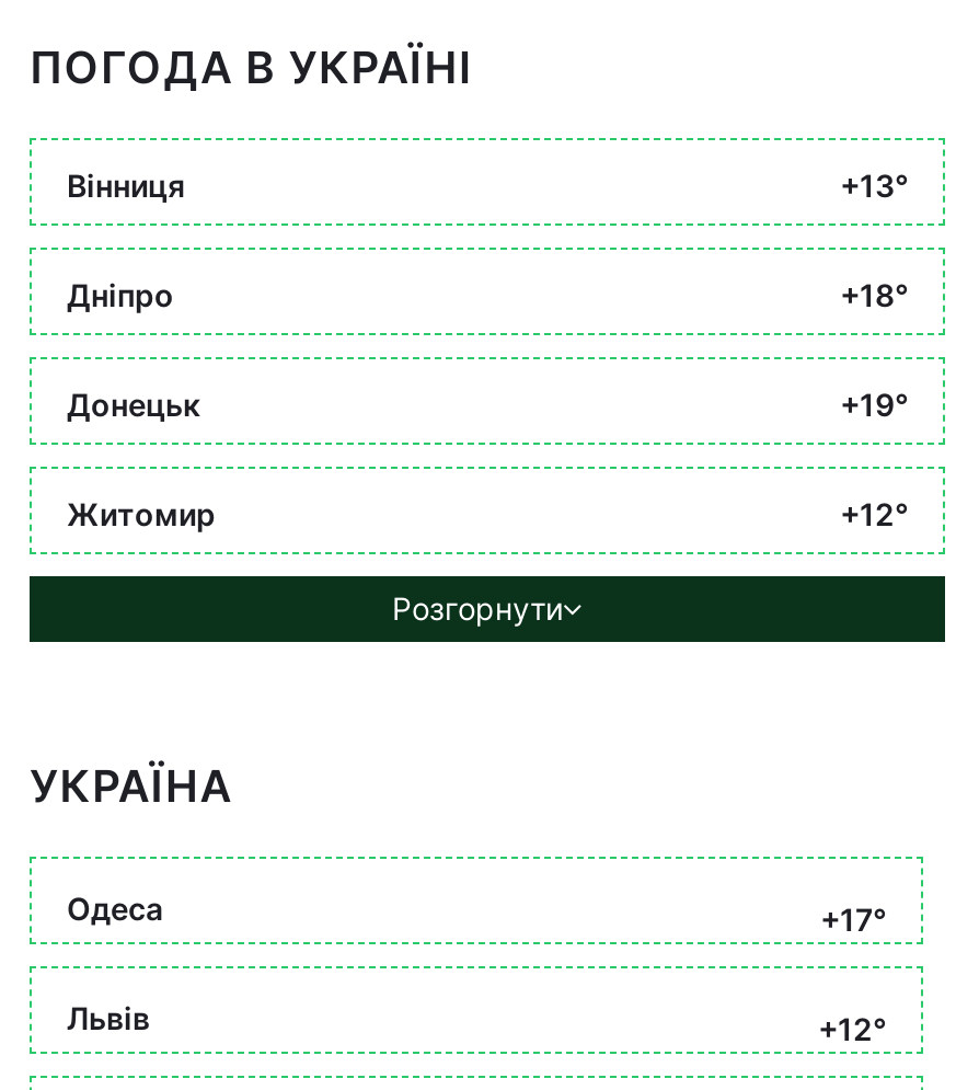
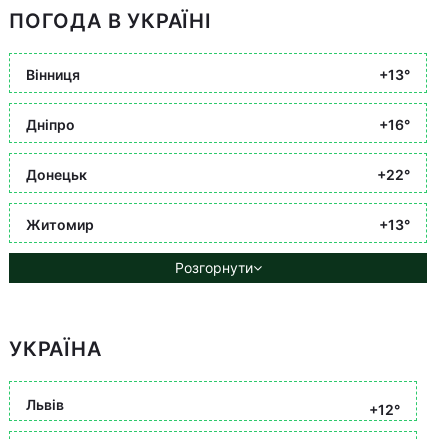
- +18°
+ +16°

- +19°
+ +22°

- +12°
+ +13°

- Одеса
- +17°
